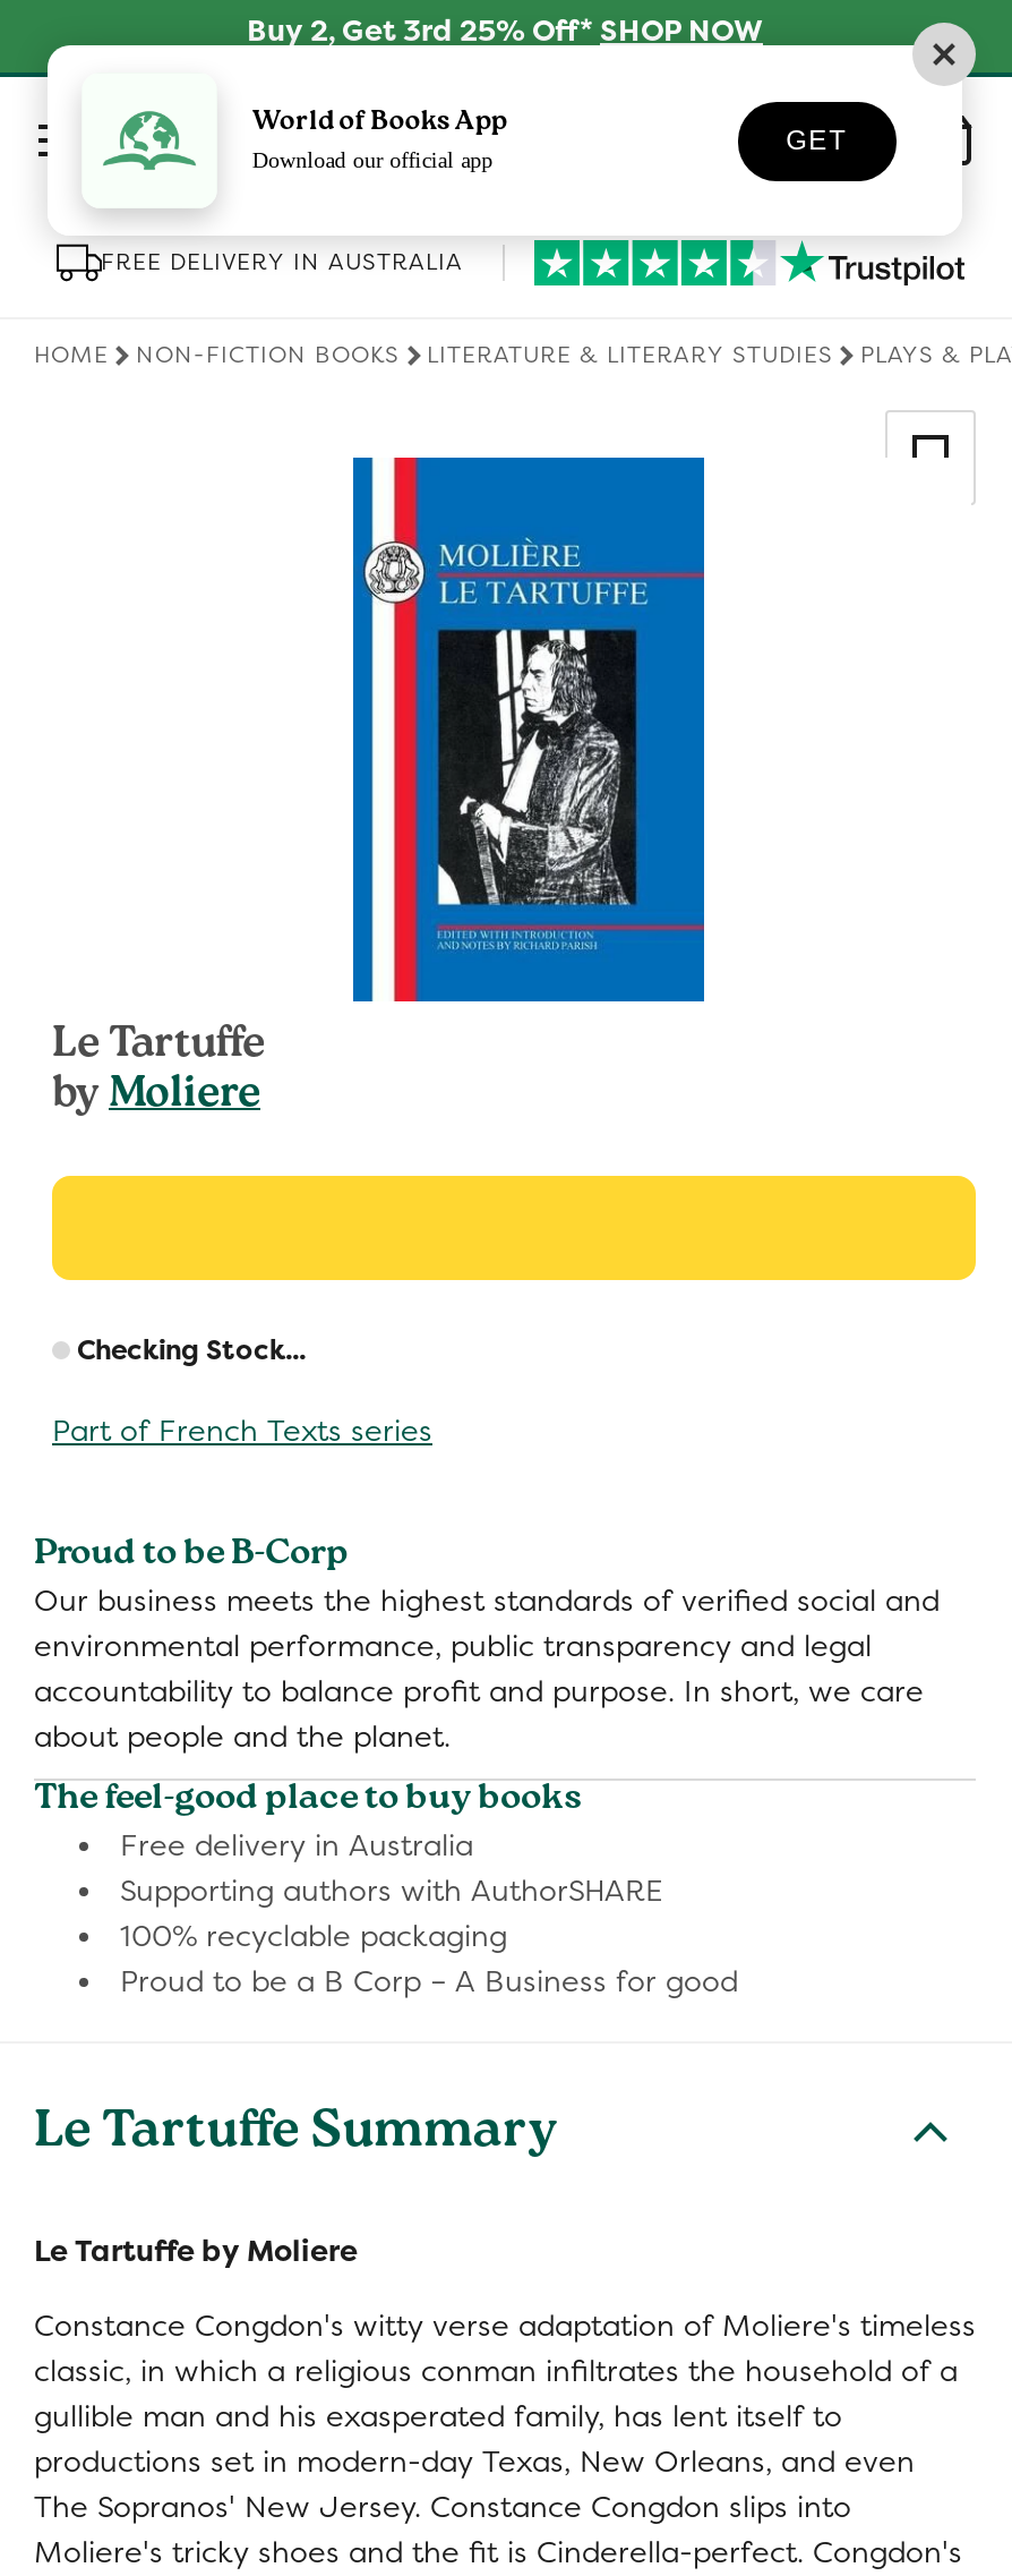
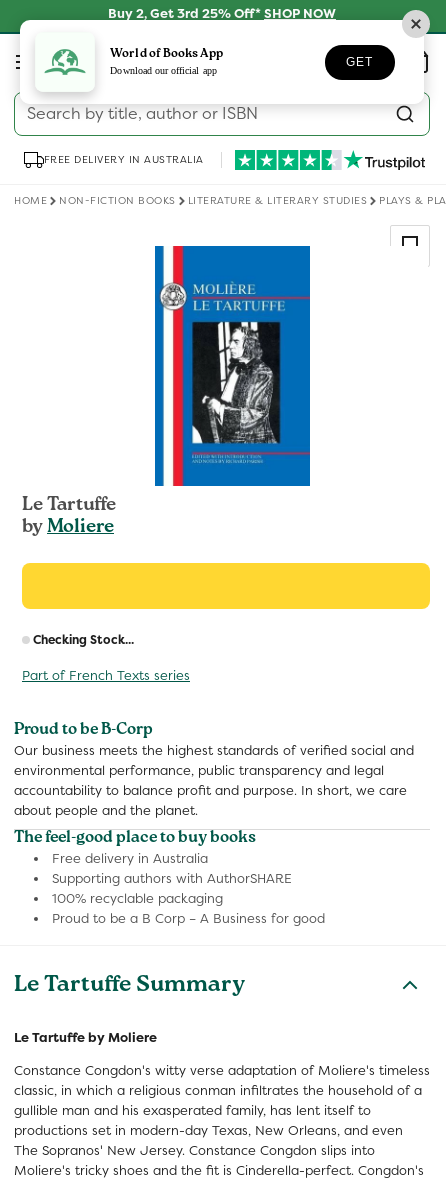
+ Search by title, author or ISBN
